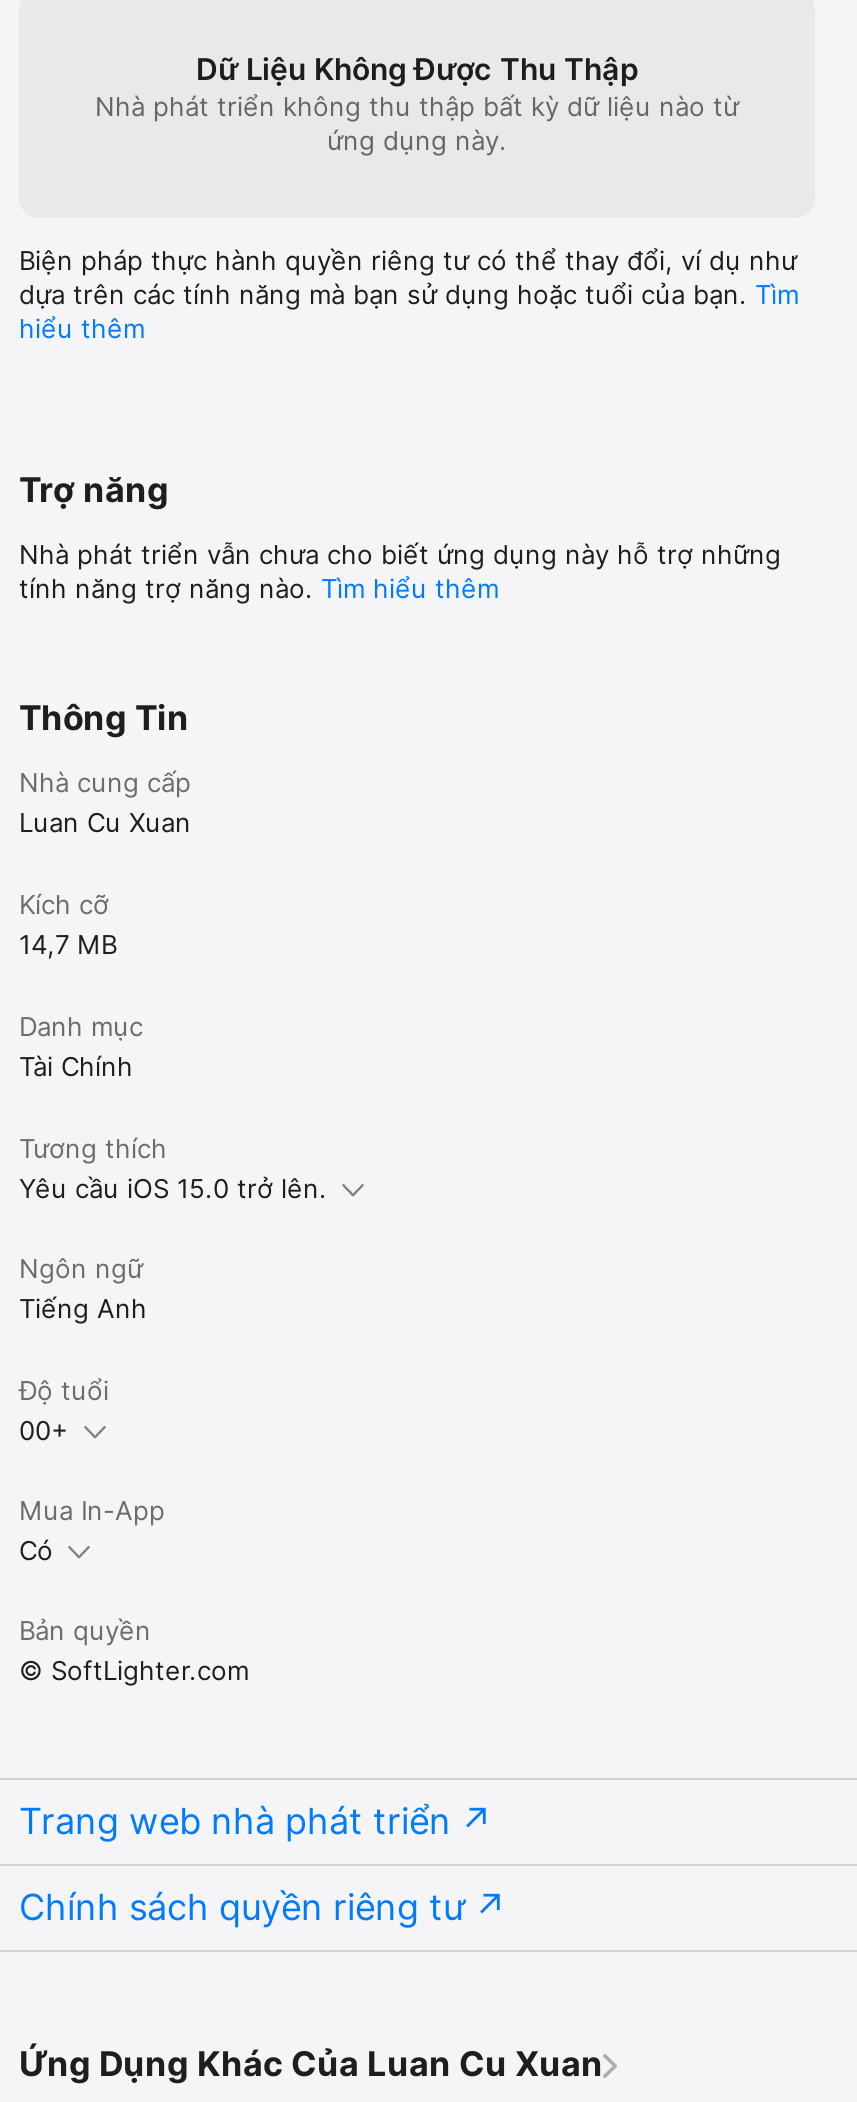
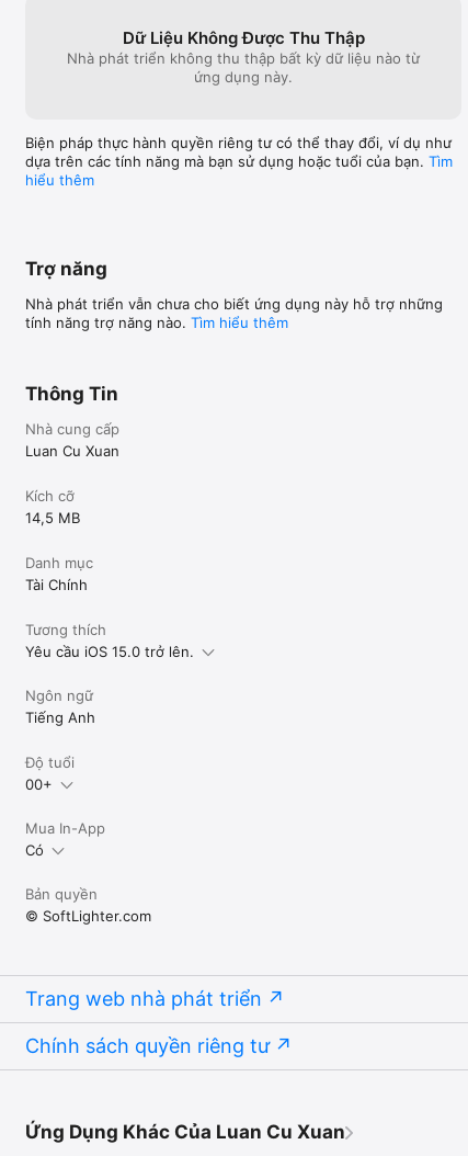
- 14,7 MB
+ 14,5 MB
